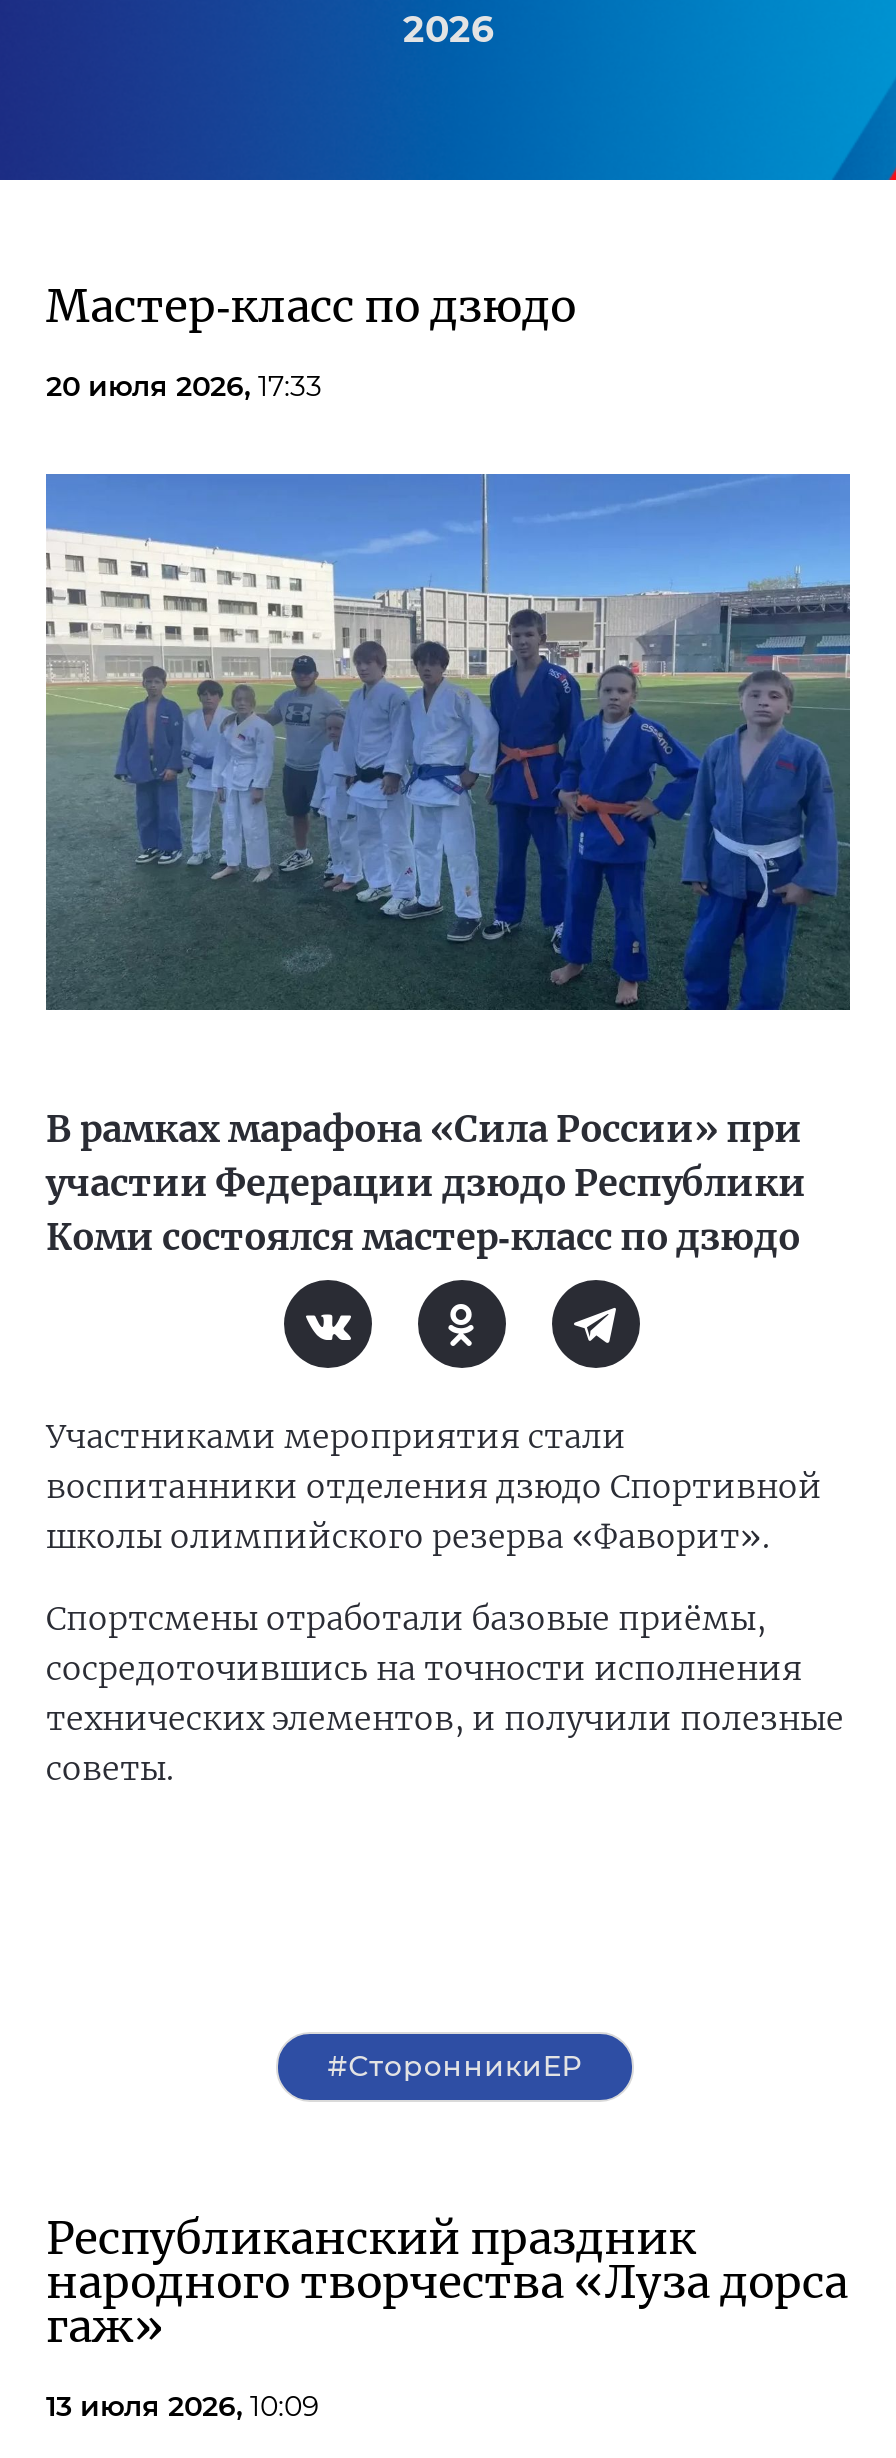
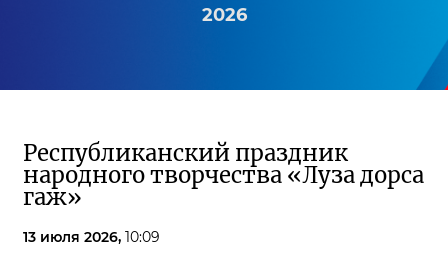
- Мастер‑класс по дзюдо
- 20 июля 2026, 17:33

- [image]

- В рамках марафона «Сила России» при
- участии Федерации дзюдо Республики
- Коми состоялся мастер‑класс по дзюдо

- [image]
- Участниками мероприятия стали
- воспитанники отделения дзюдо Спортивной
- школы олимпийского резерва «Фаворит».
- Спортсмены отработали базовые приёмы,
- сосредоточившись на точности исполнения
- технических элементов, и получили полезные
- советы.

- [image]

- [image]

- #СторонникиЕР
